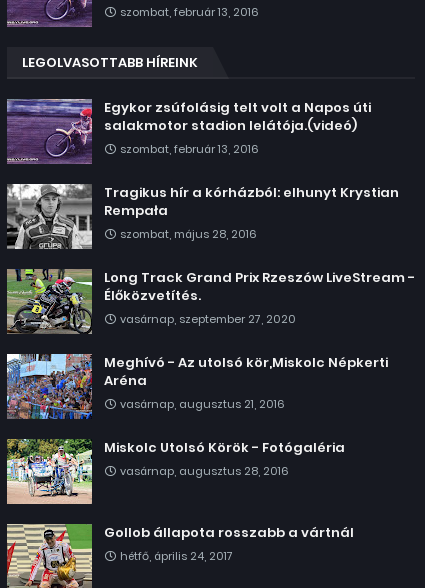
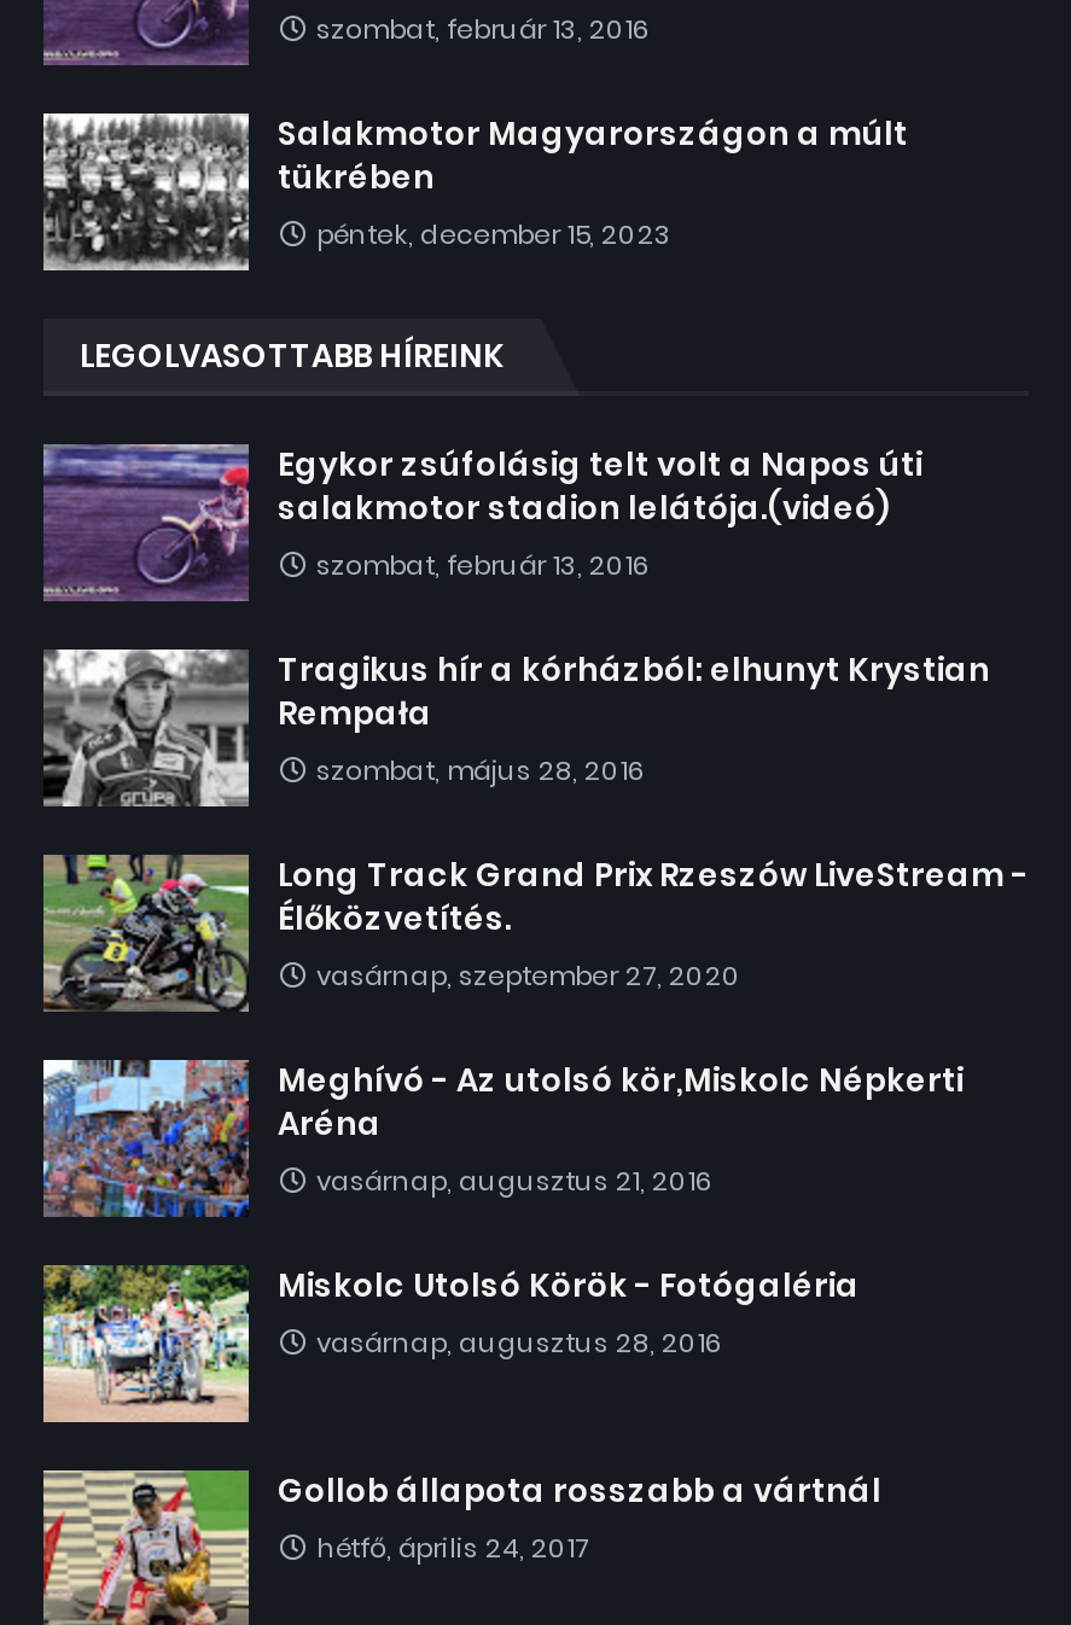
+ [image]
+ Salakmotor Magyarországon a múlt
+ tükrében
+ péntek, december 15, 2023
